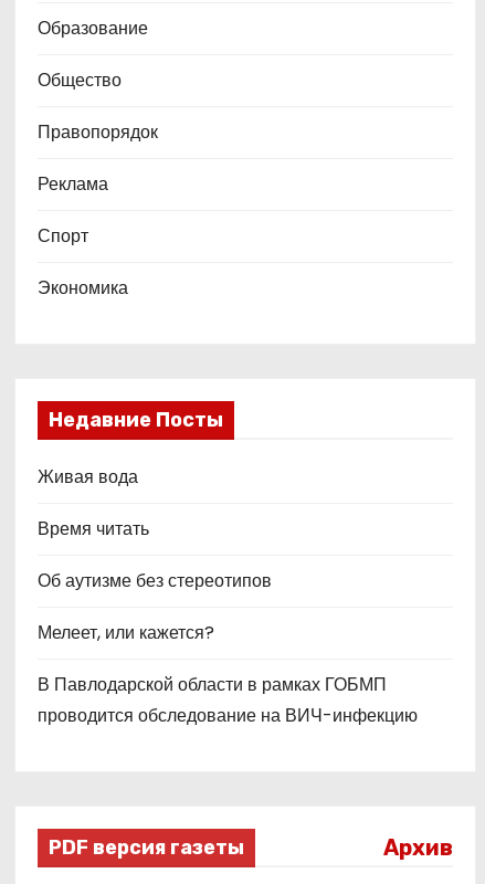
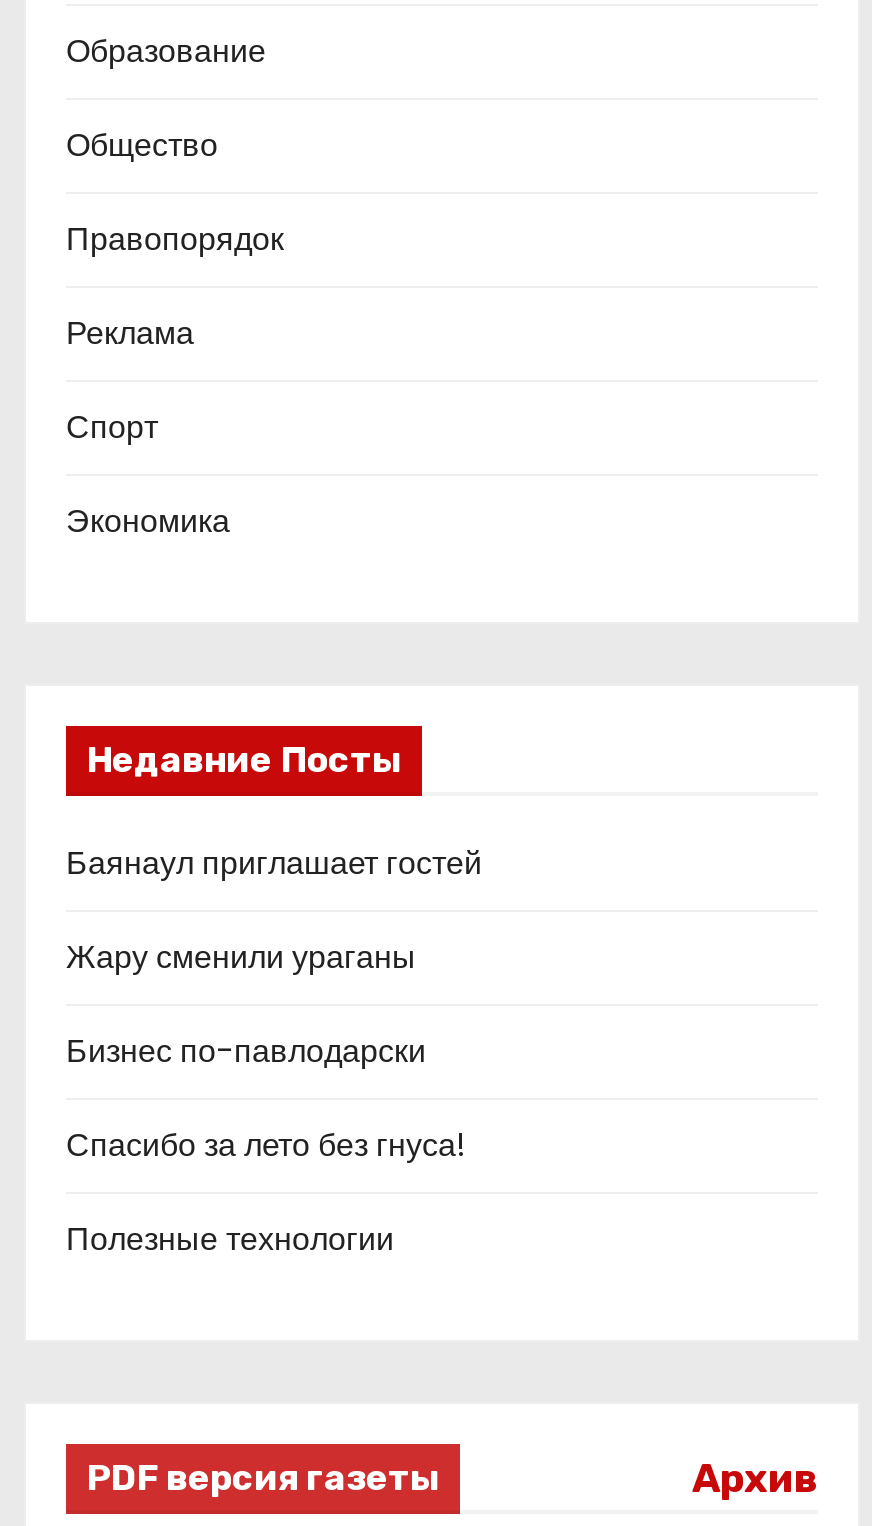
- Живая вода
+ Баянаул приглашает гостей

- Время читать
+ Жару сменили ураганы

- Об аутизме без стереотипов
+ Бизнес по-павлодарски

- Мелеет, или кажется?
+ Спасибо за лето без гнуса!

- В Павлодарской области в рамках ГОБМП
- проводится обследование на ВИЧ-инфекцию
+ Полезные технологии
